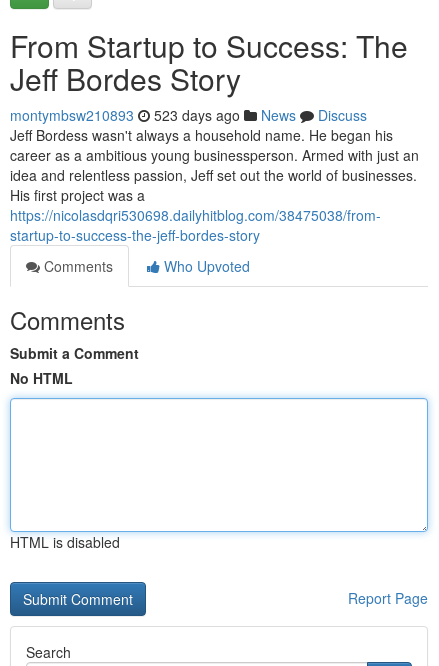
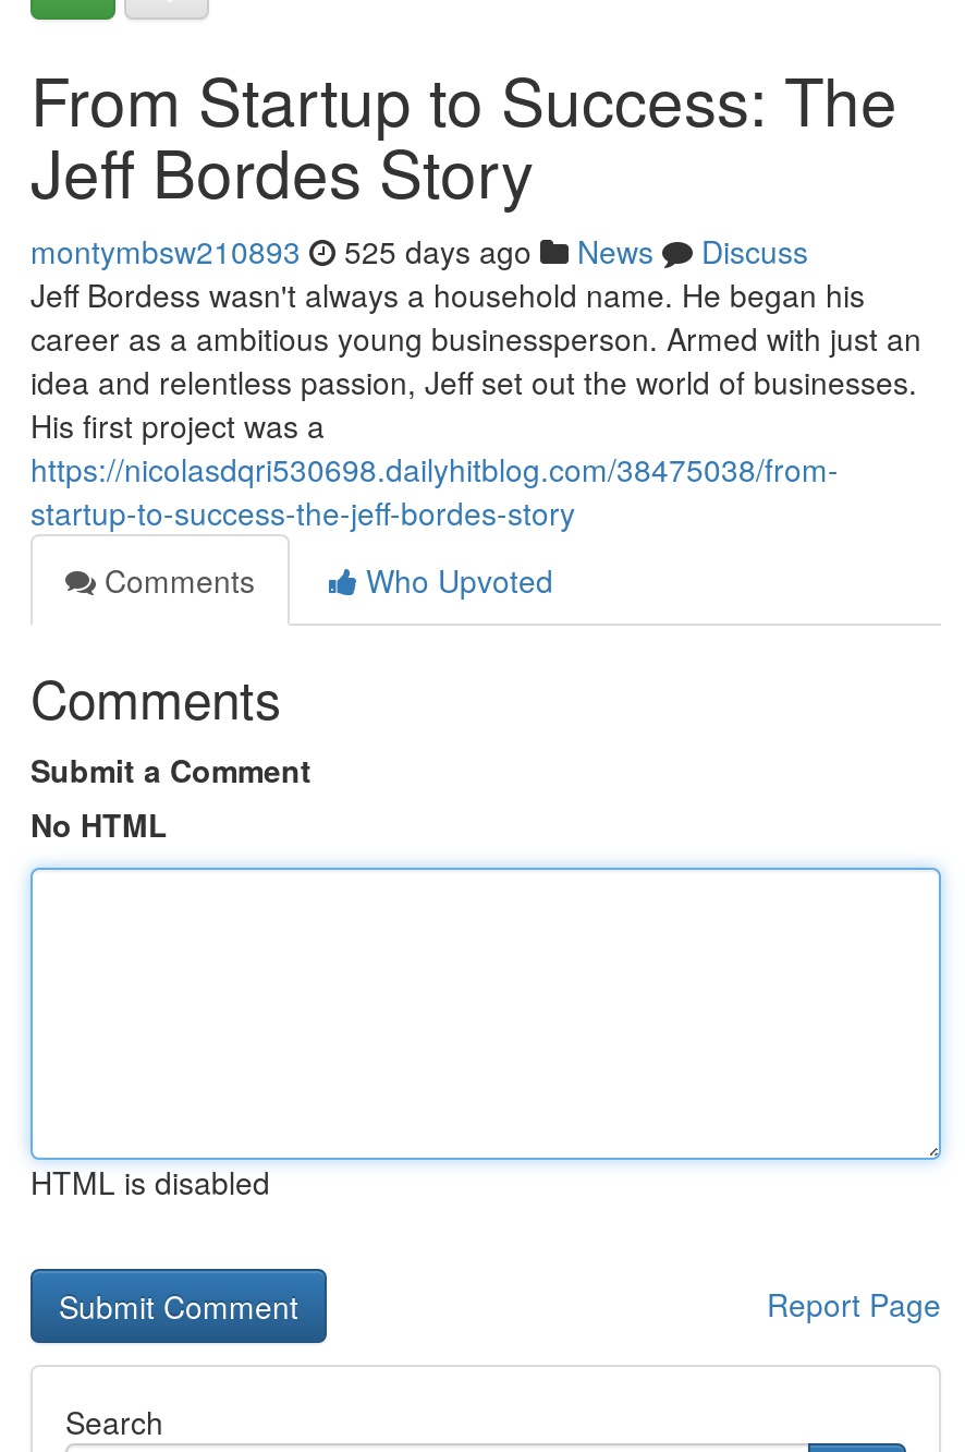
- montymbsw210893 523 days ago News Discuss
+ montymbsw210893 525 days ago News Discuss
